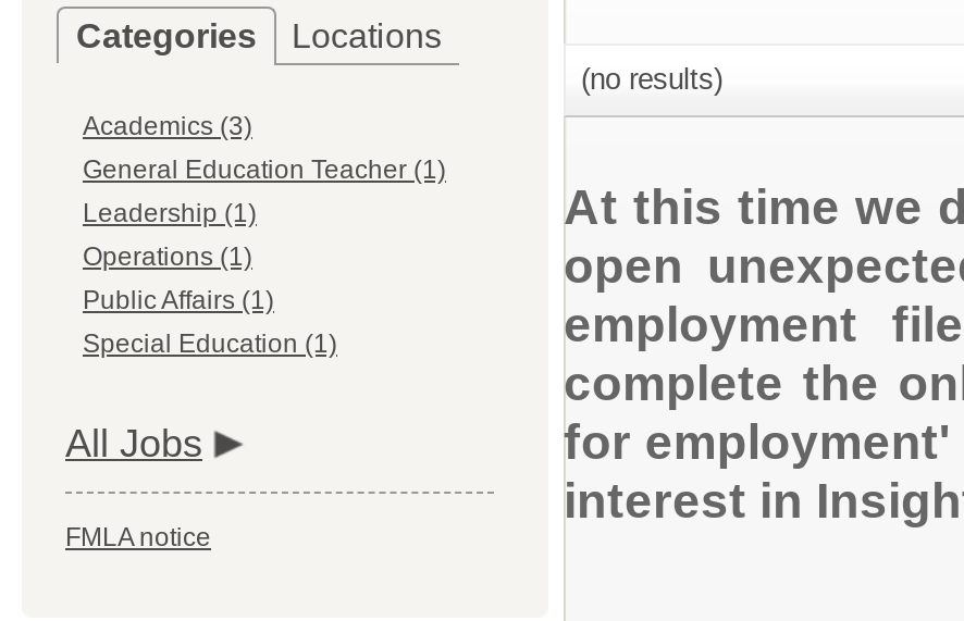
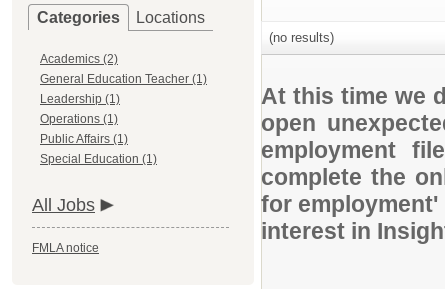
- Academics (3)
+ Academics (2)
